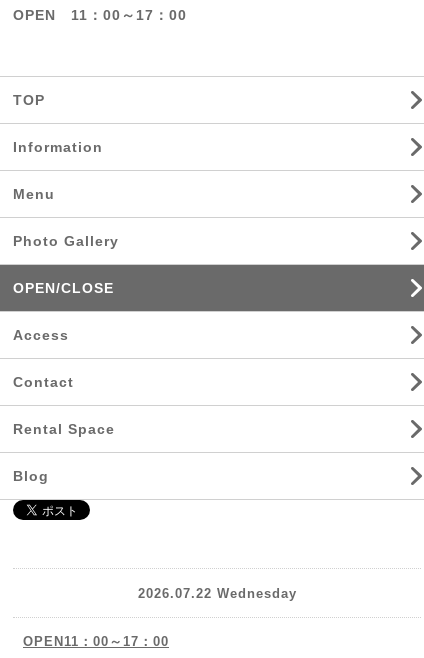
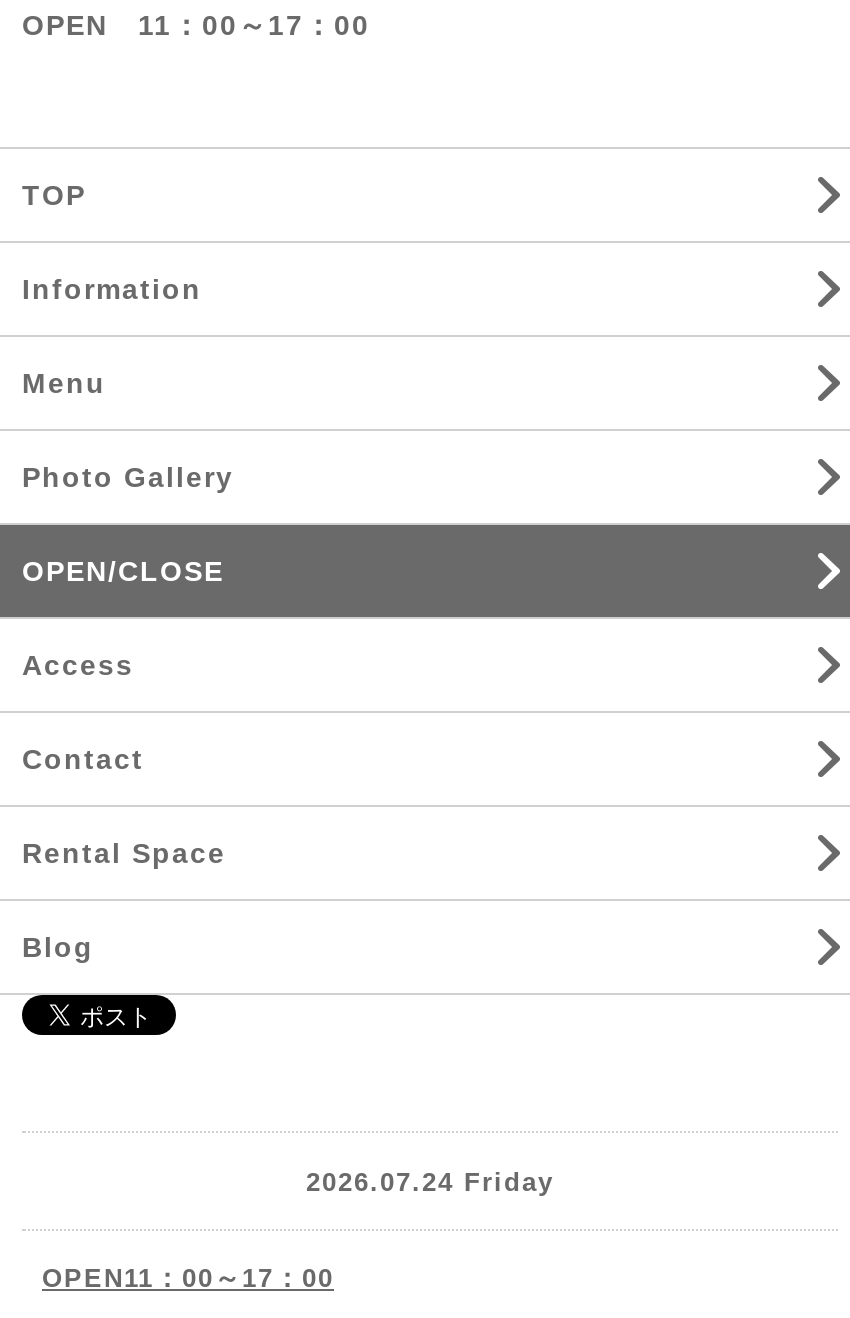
- 2026.07.22 Wednesday
+ 2026.07.24 Friday
